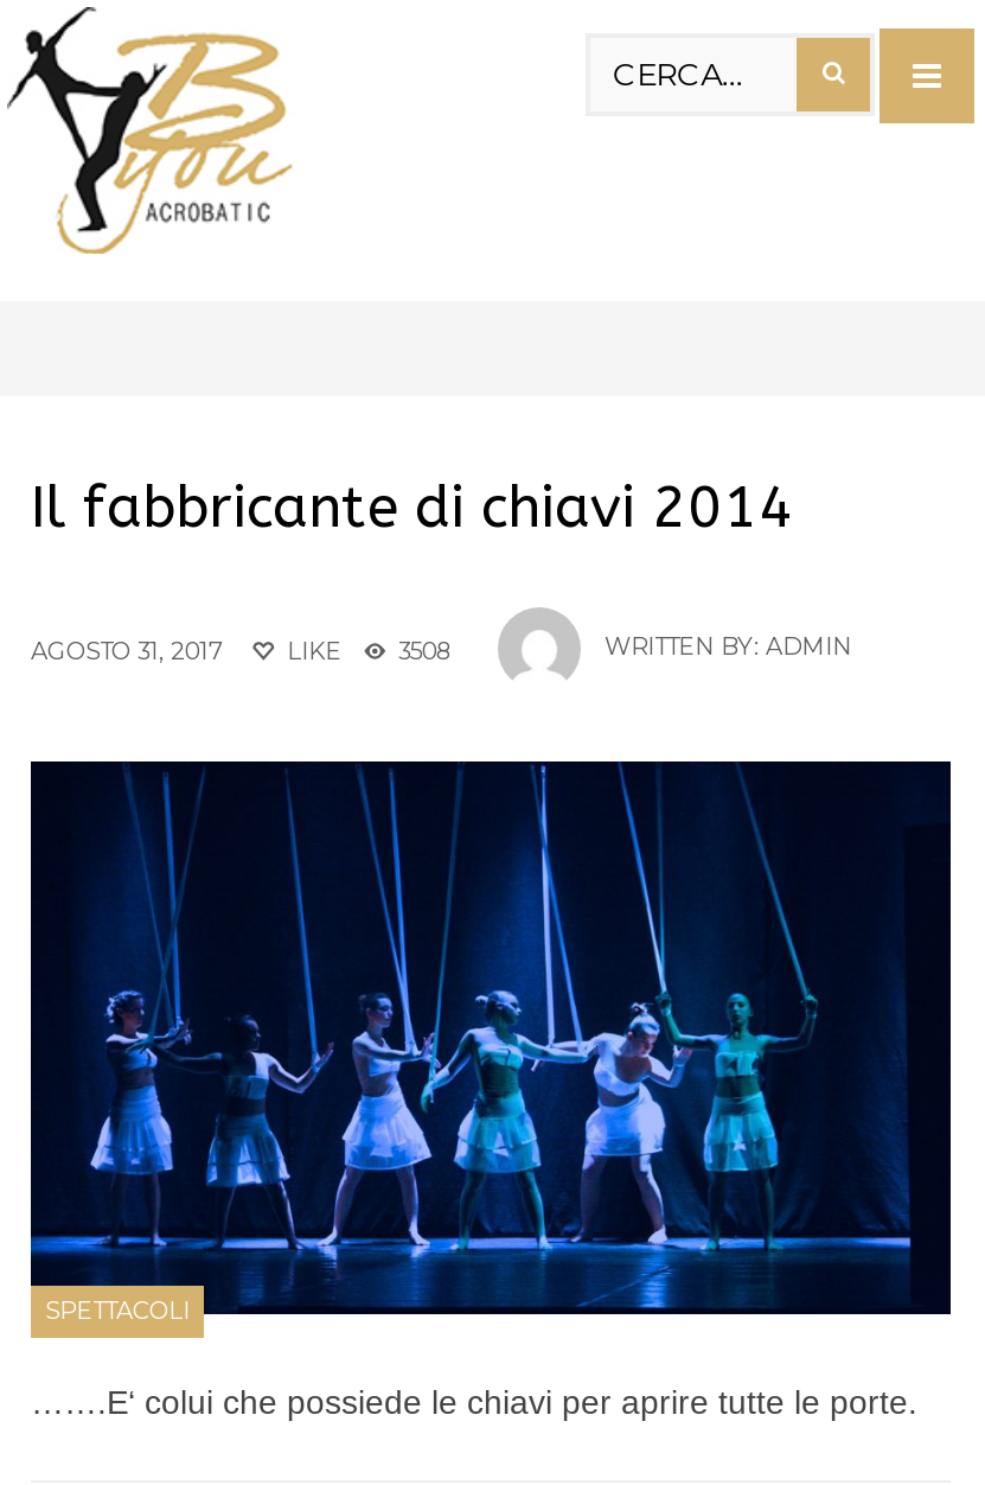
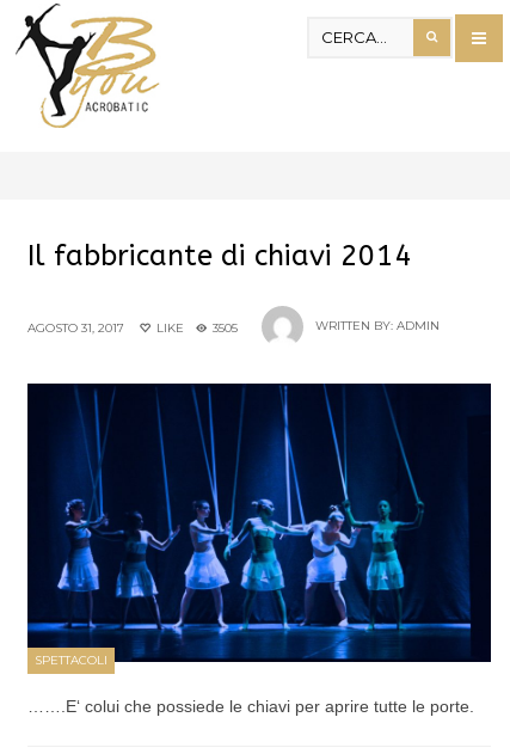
- AGOSTO 31, 2017 LIKE 3508
+ AGOSTO 31, 2017 LIKE 3505
